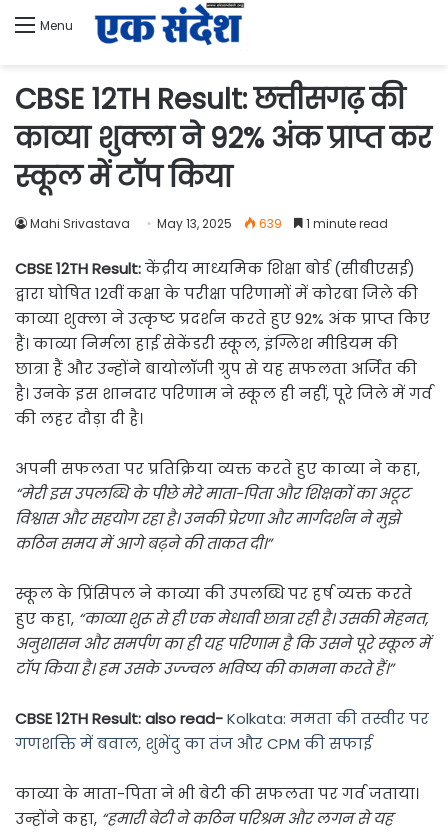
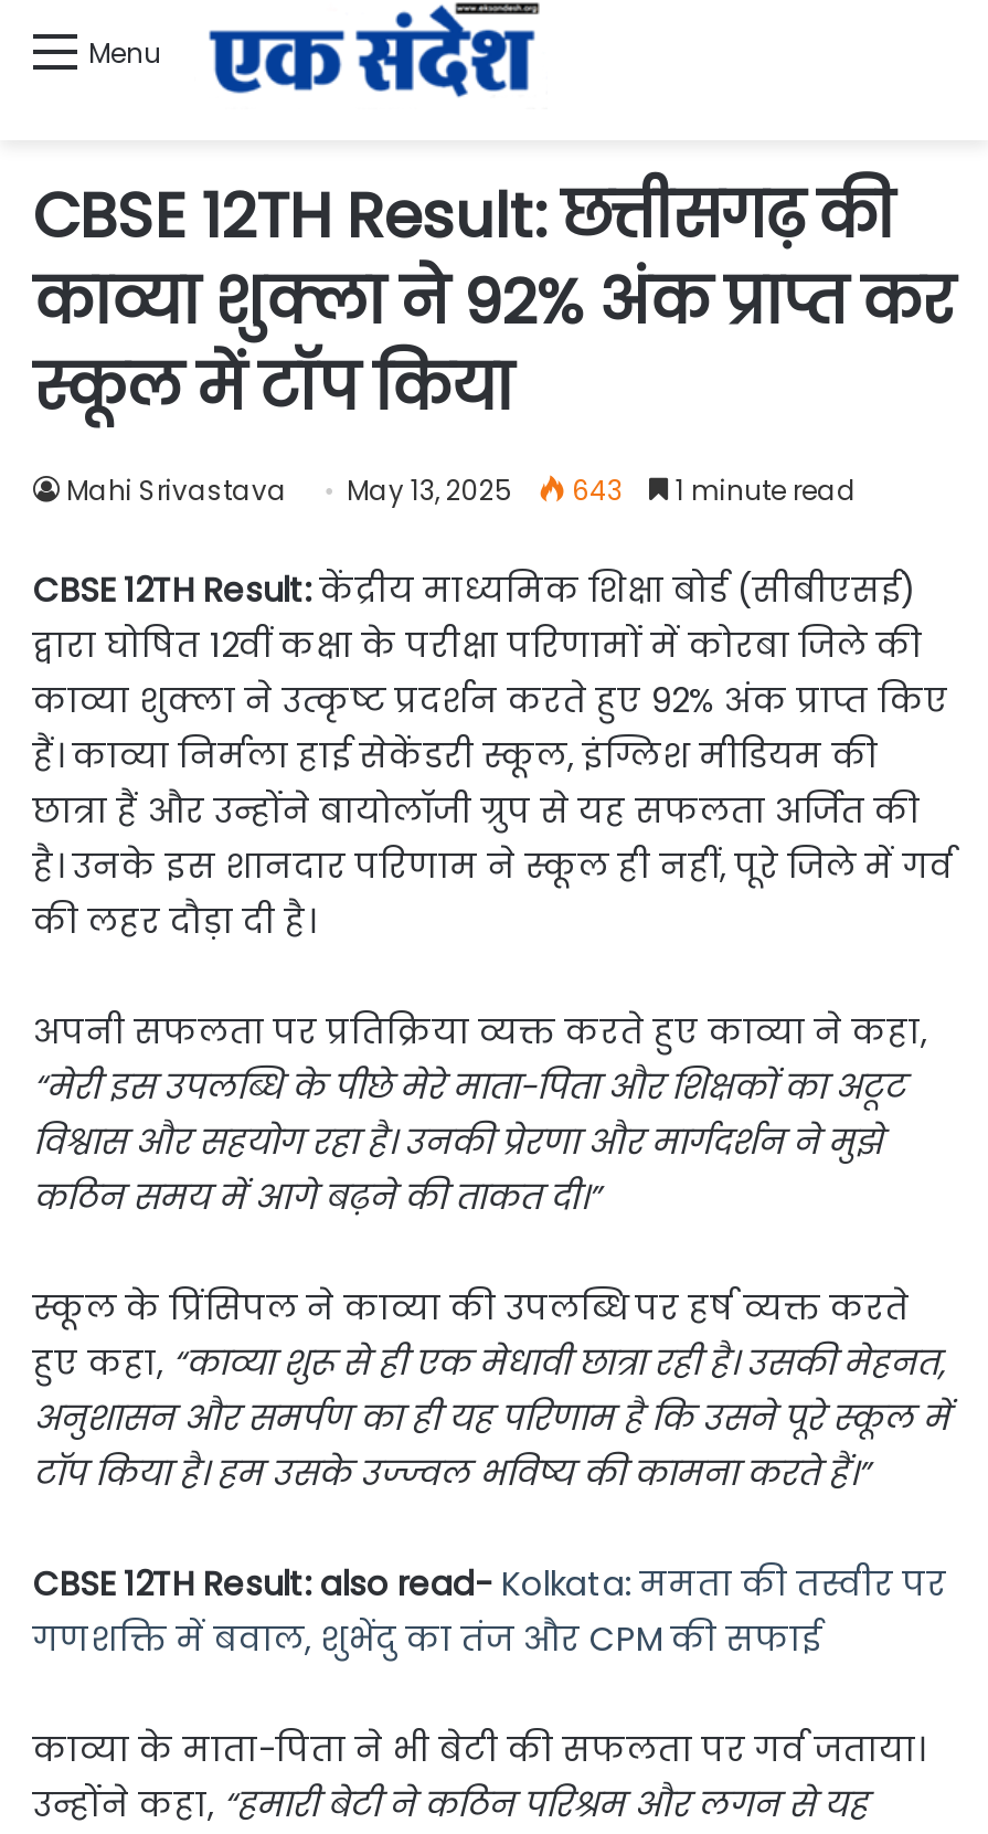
- Mahi Srivastava May 13, 2025 639 1 minute read
+ Mahi Srivastava May 13, 2025 643 1 minute read
